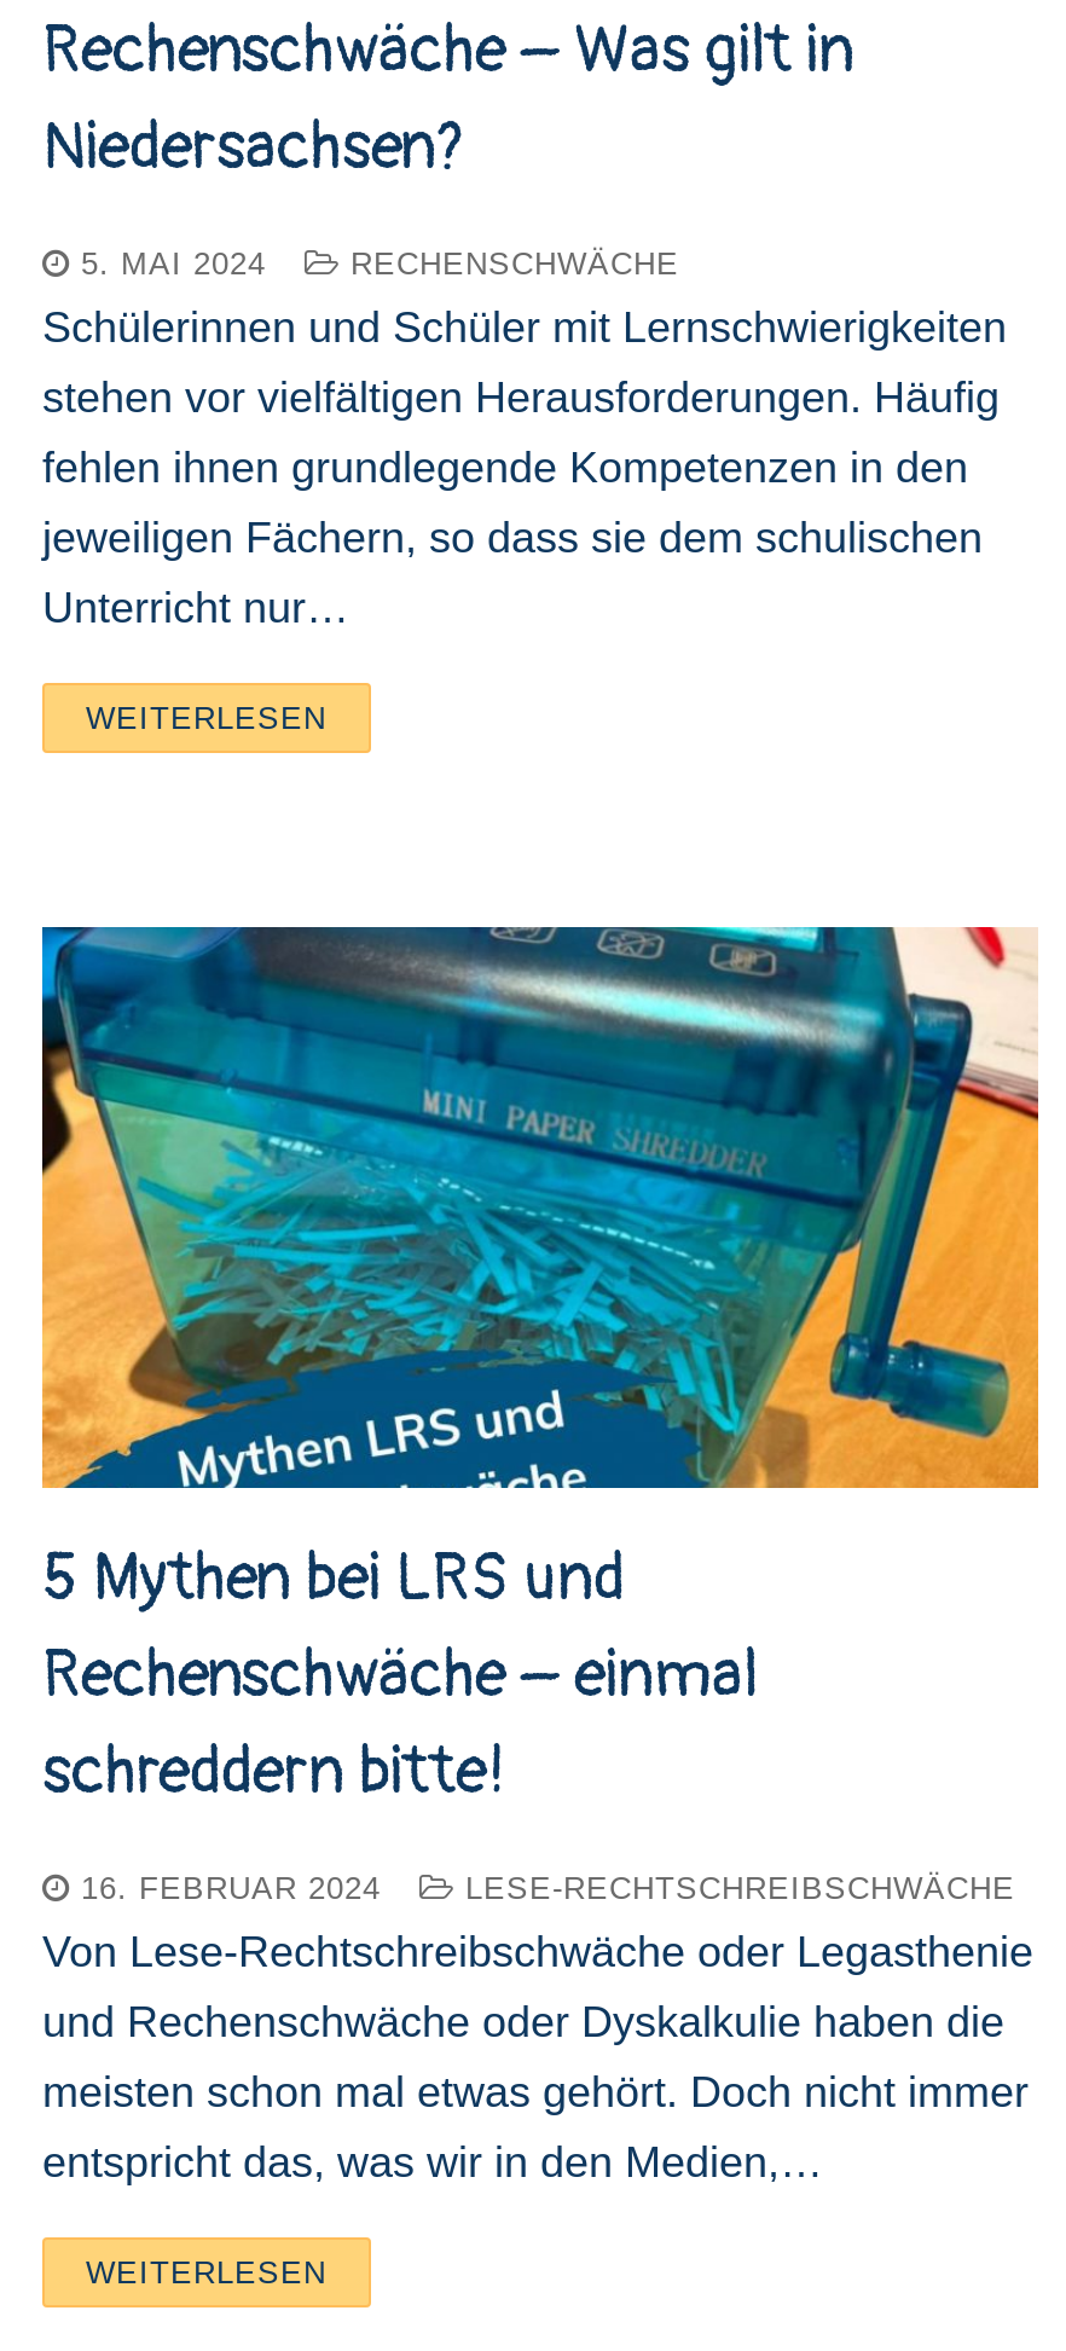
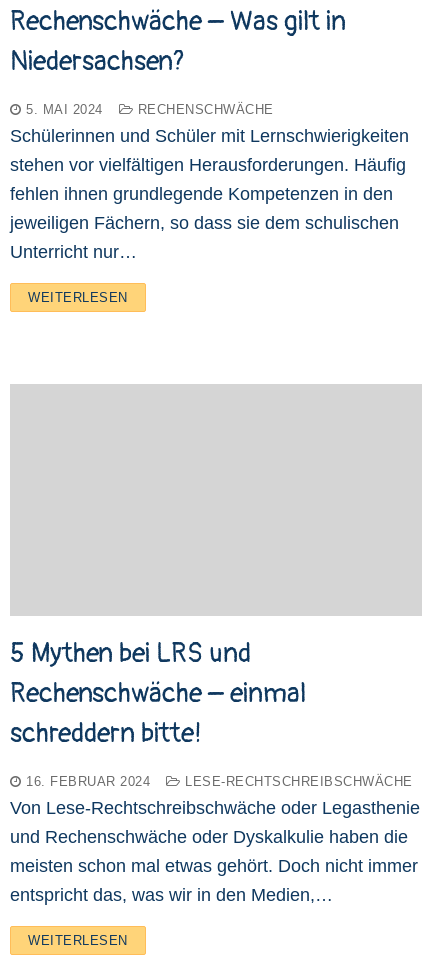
- [image]
